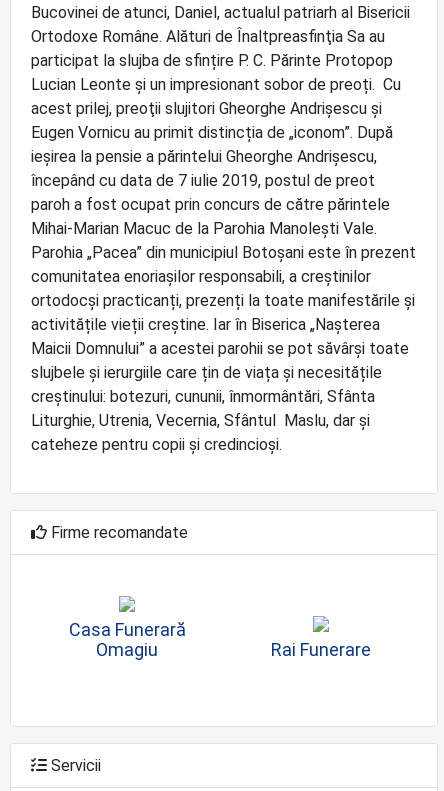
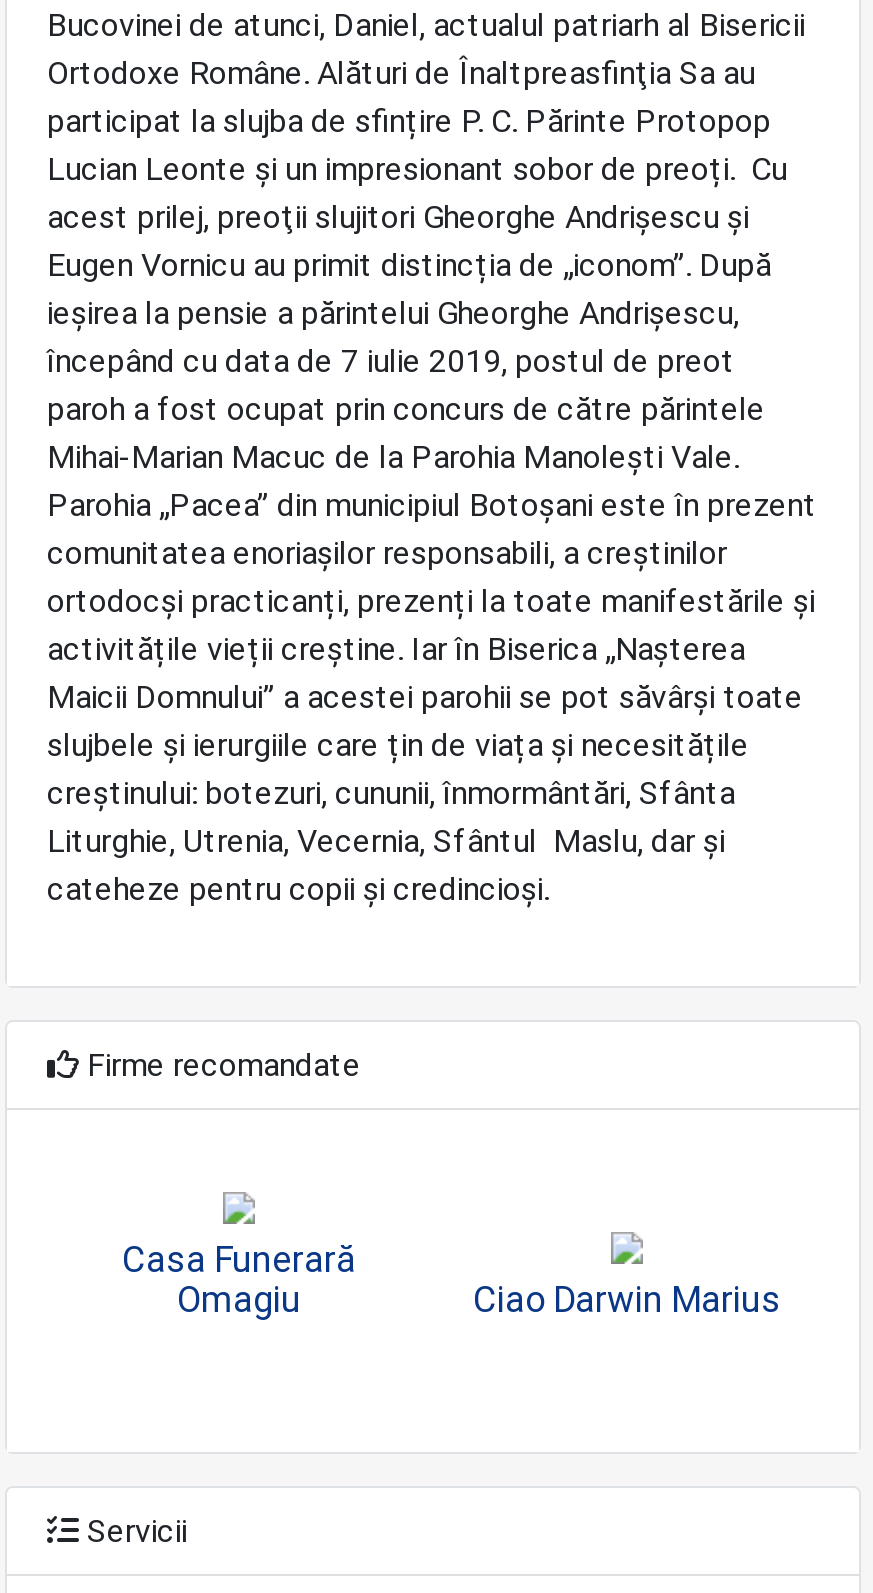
- Rai Funerare
+ Ciao Darwin Marius
